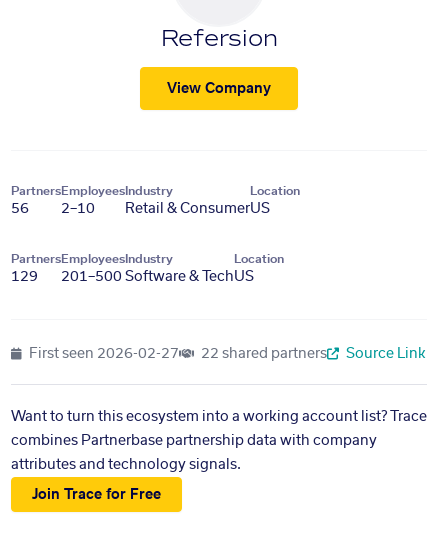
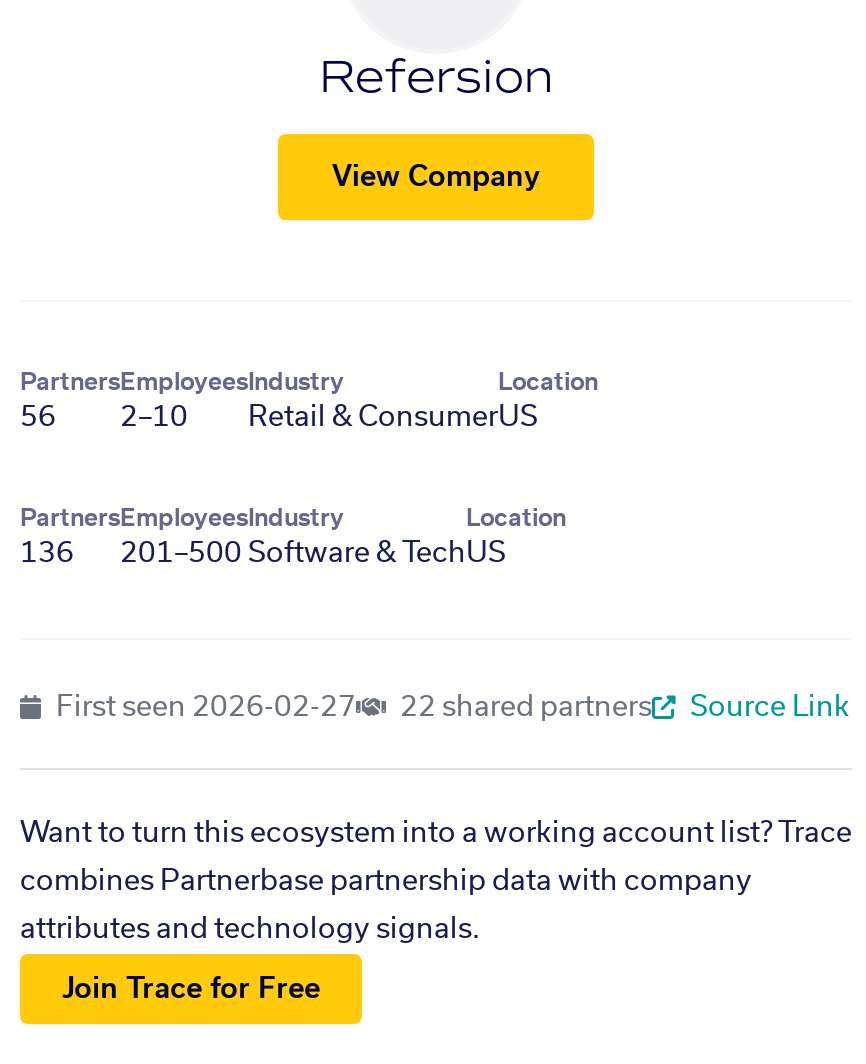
- 129 201–500 Software & Tech US
+ 136 201–500 Software & Tech US
